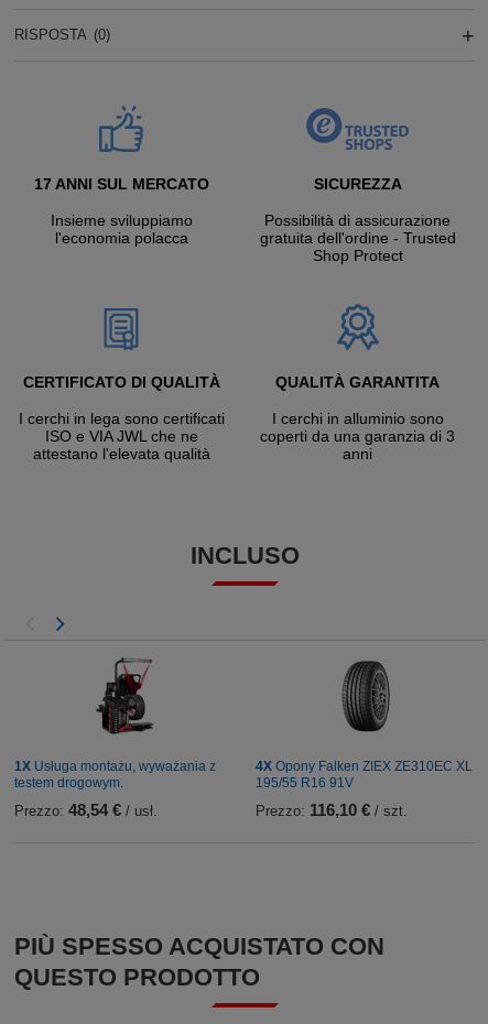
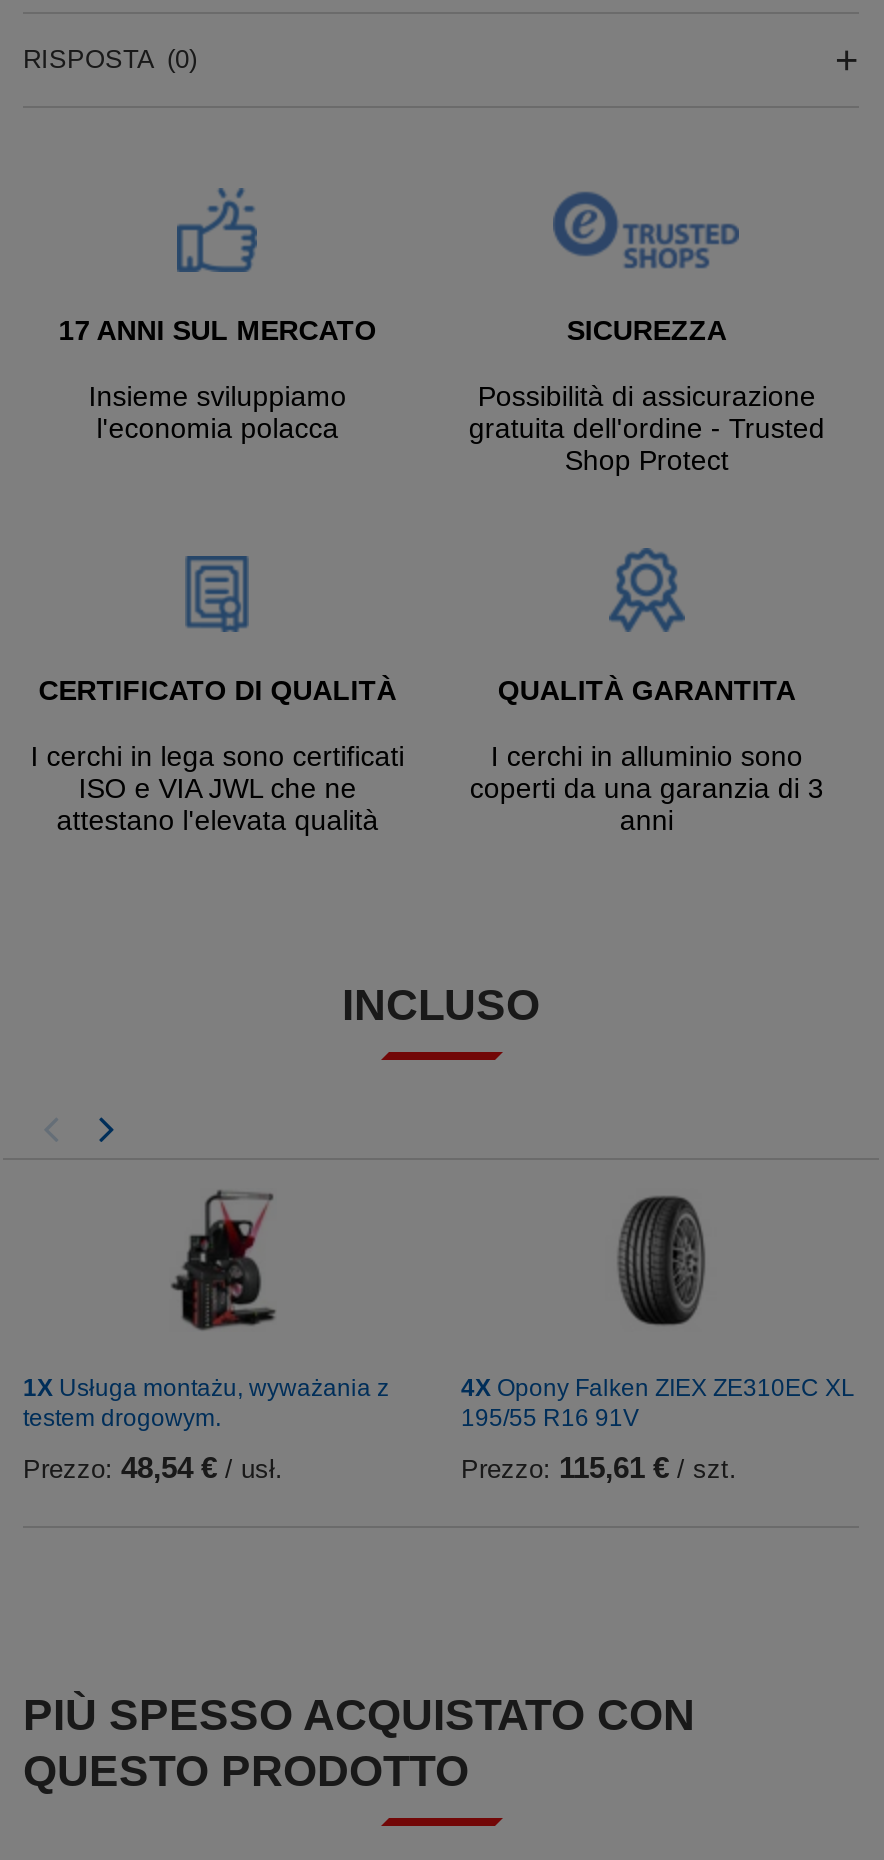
- Prezzo: 116,10 €/ szt.
+ Prezzo: 115,61 €/ szt.
